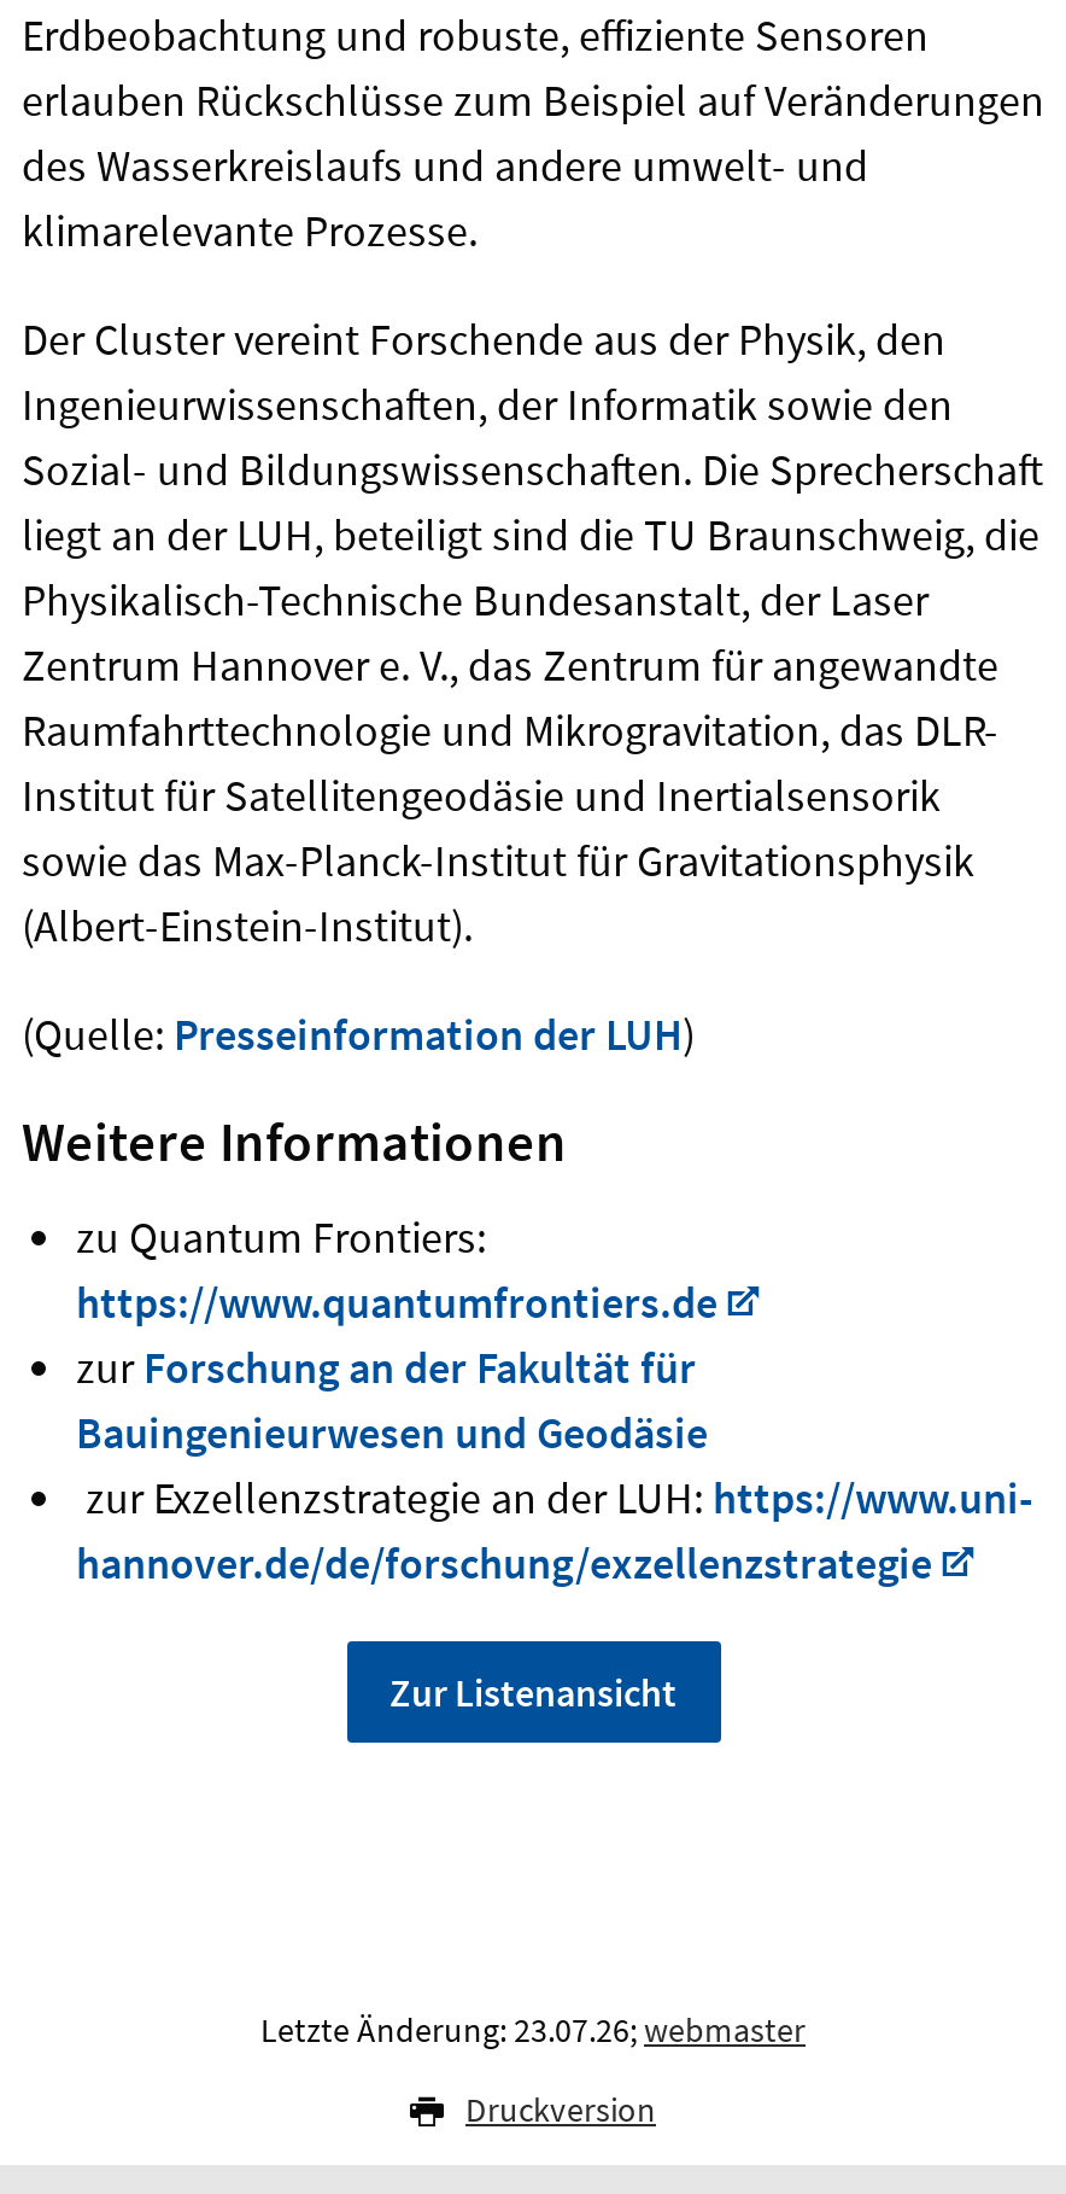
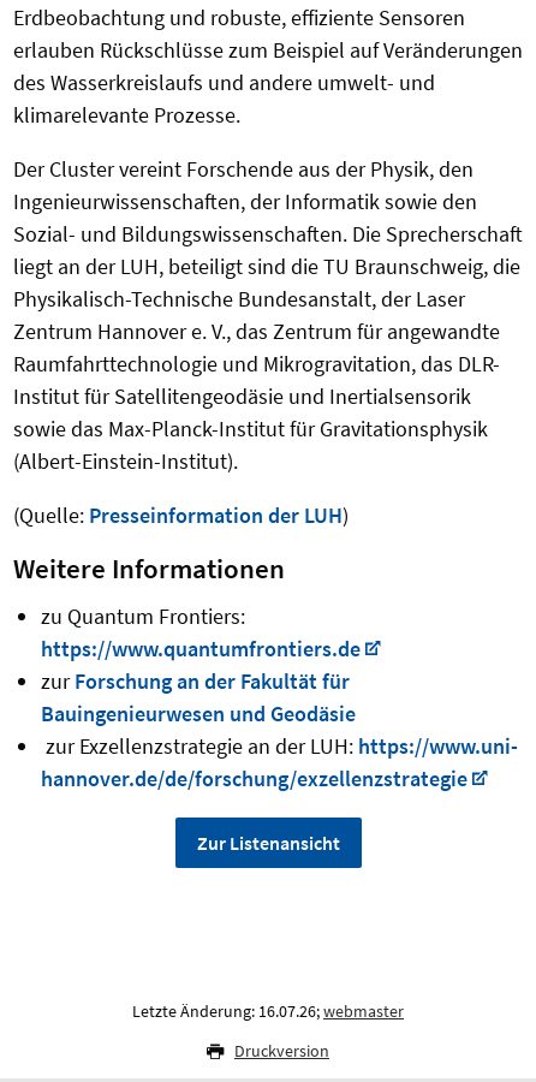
- Letzte Änderung: 23.07.26; webmaster
+ Letzte Änderung: 16.07.26; webmaster
